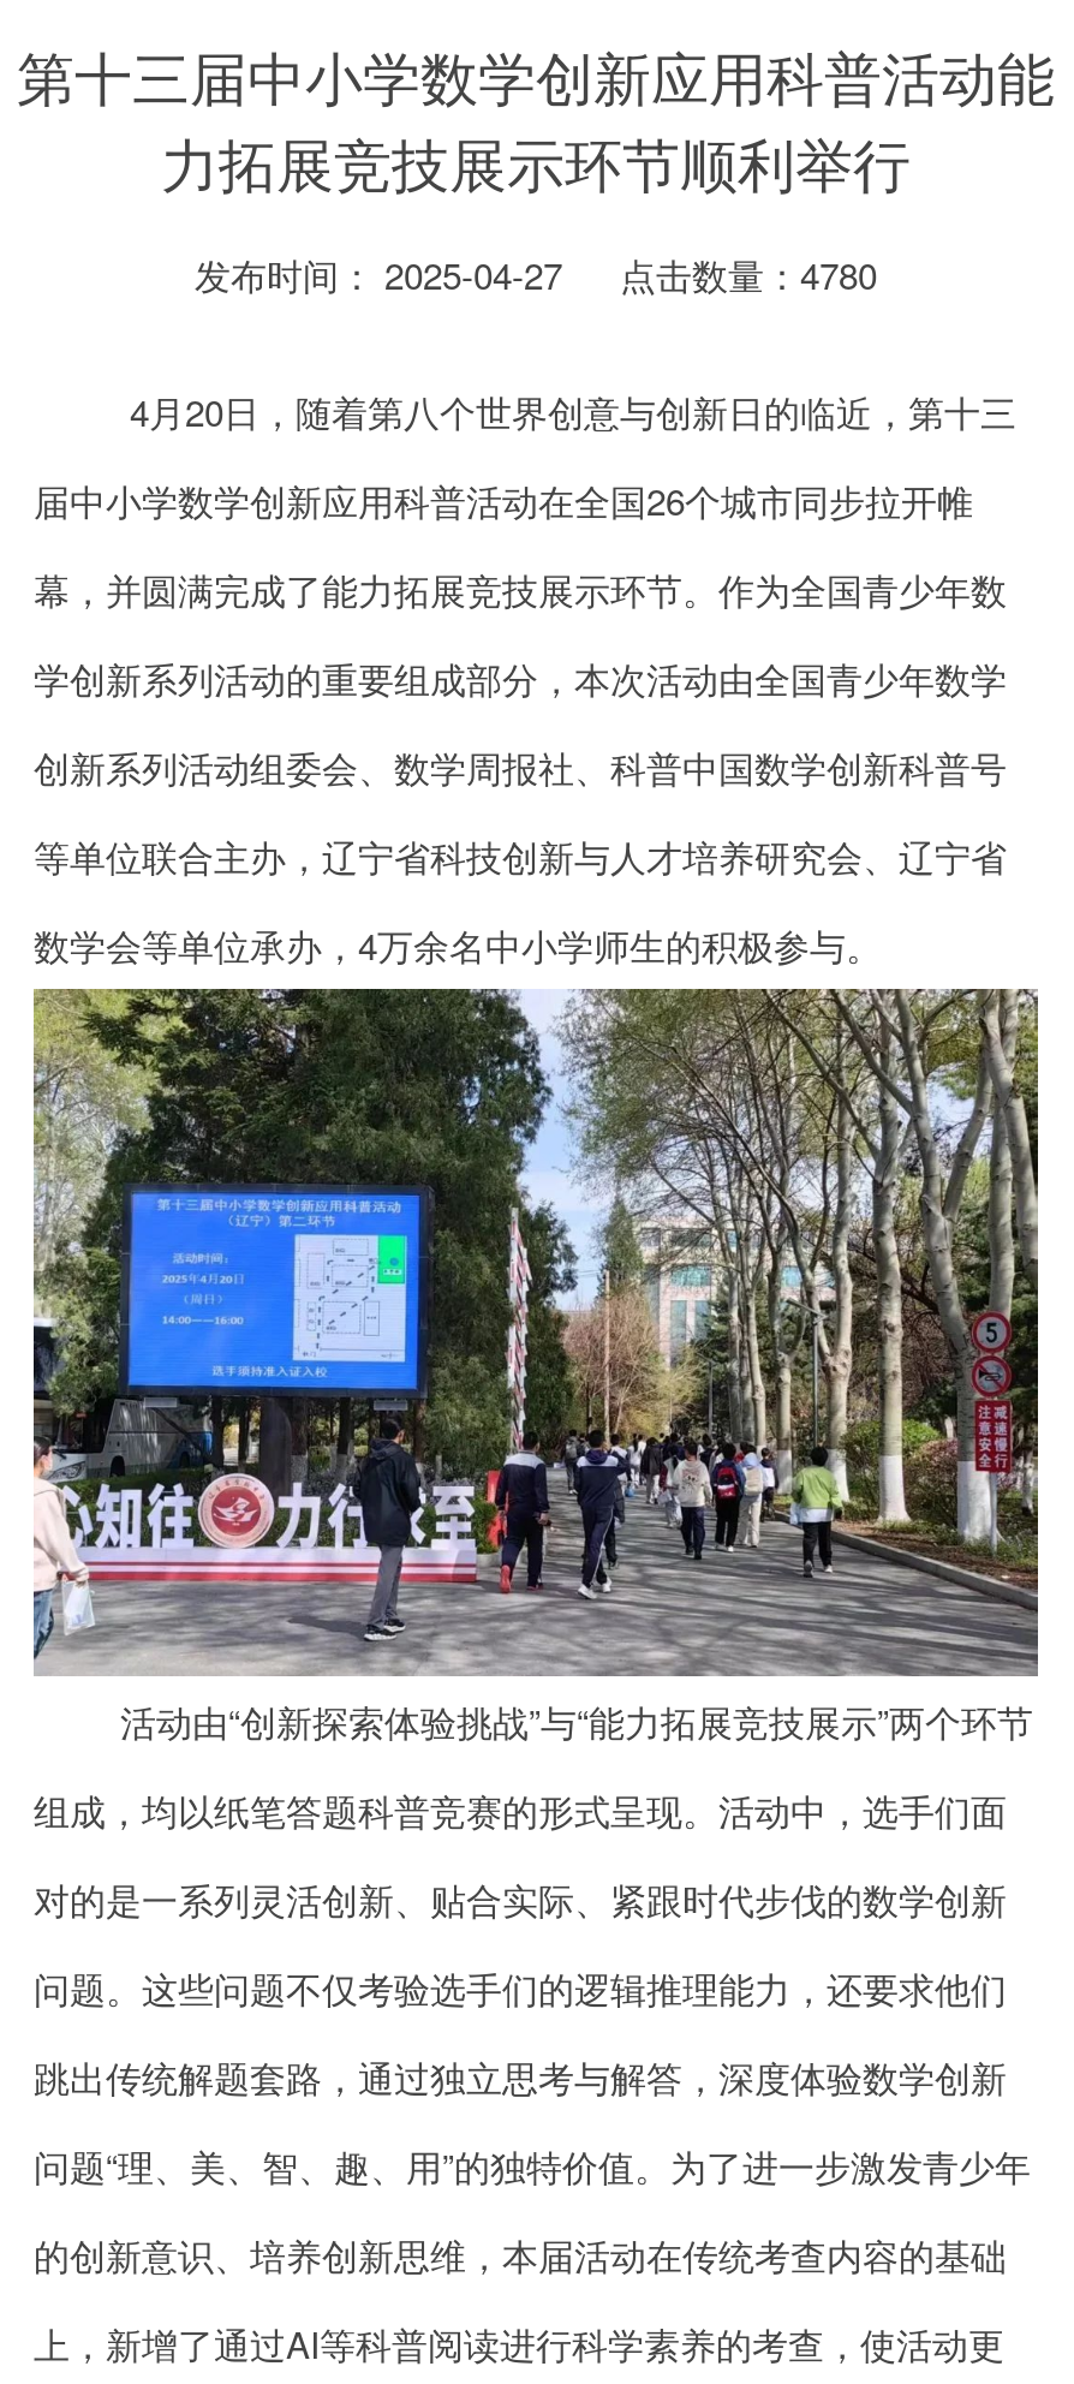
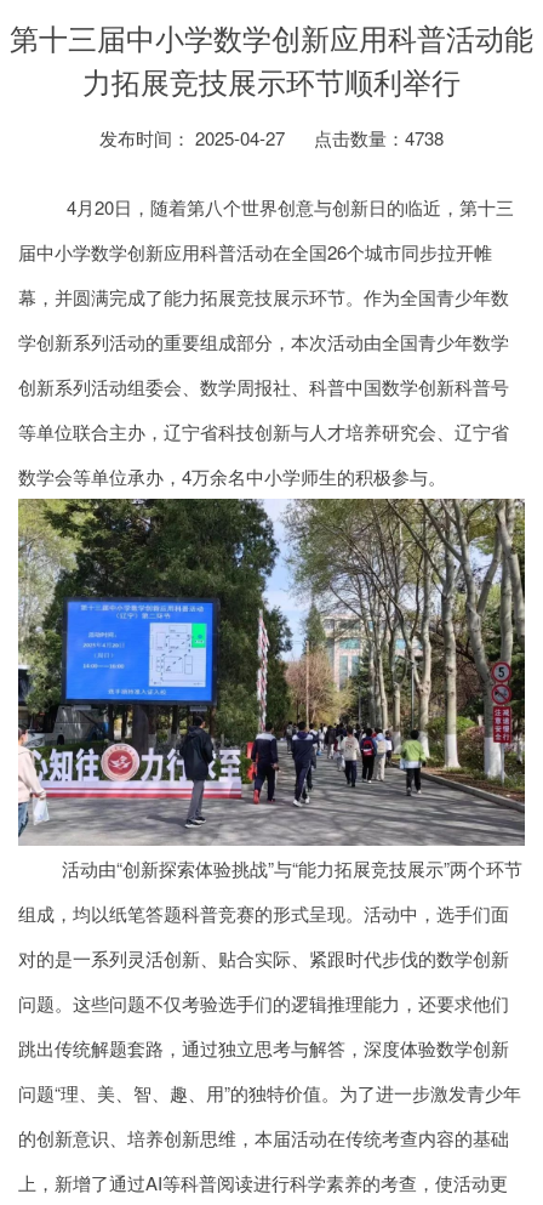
- 发布时间： 2025-04-27 点击数量：4780
+ 发布时间： 2025-04-27 点击数量：4738
